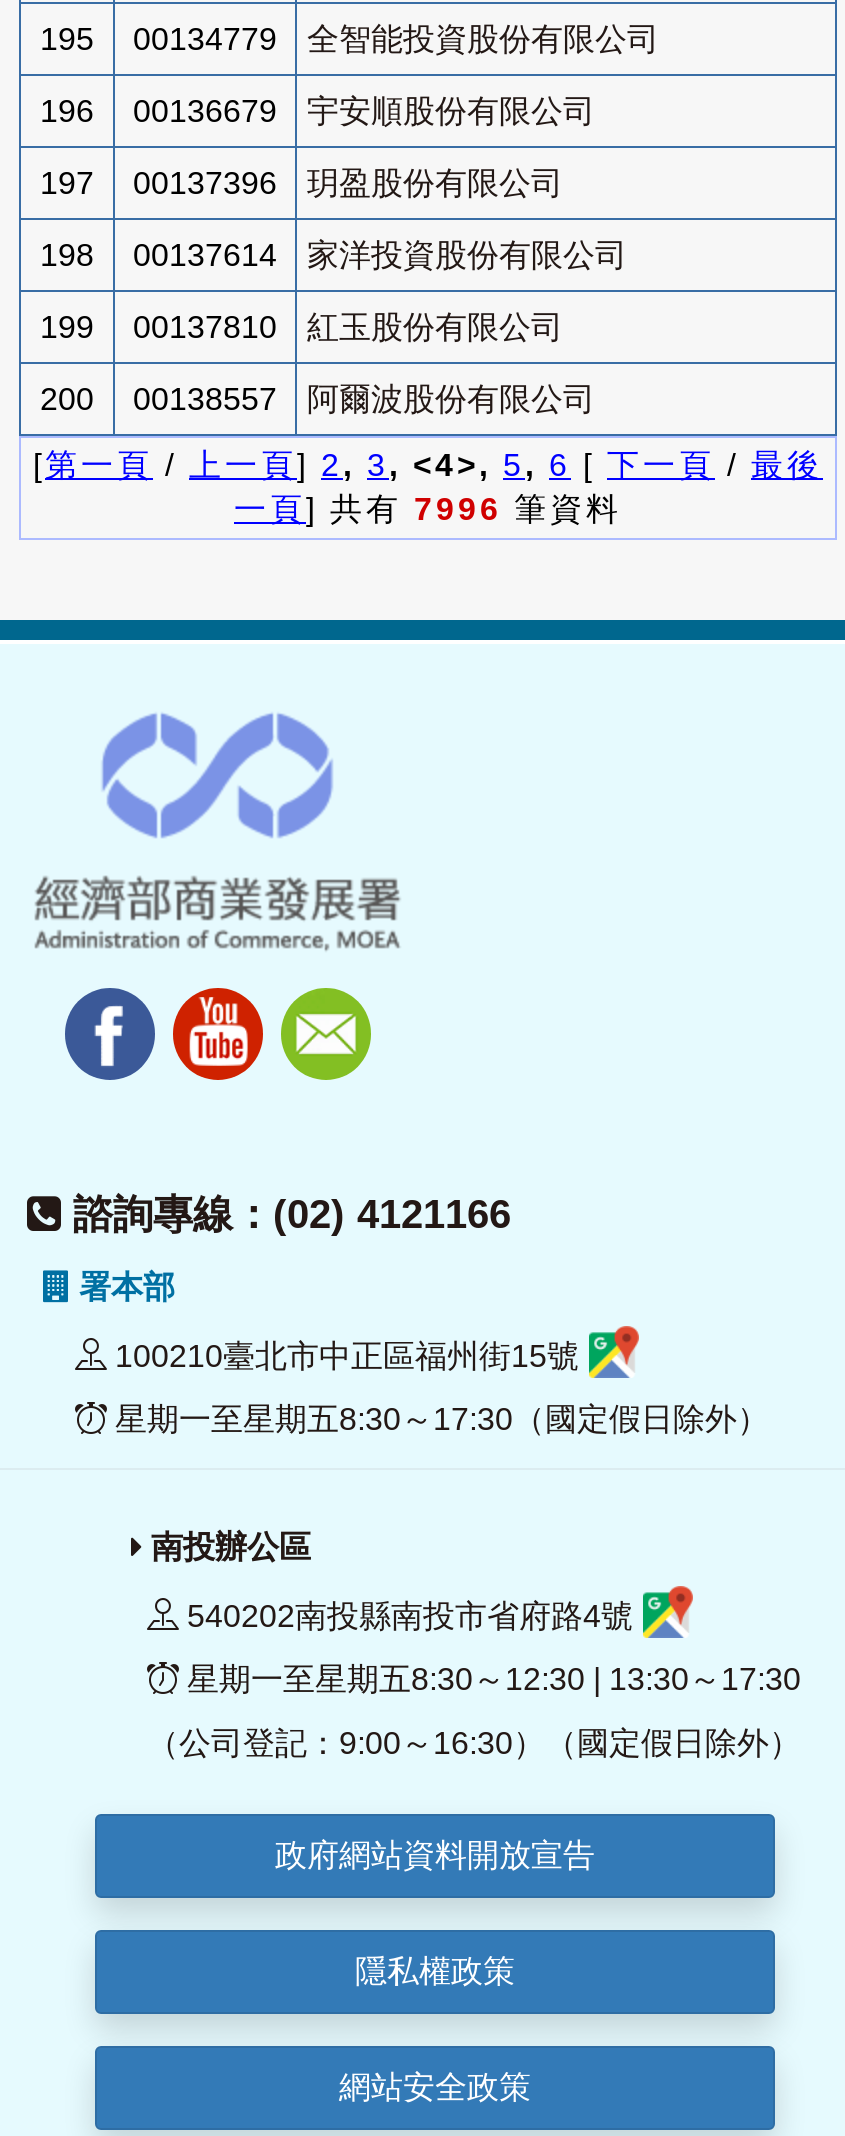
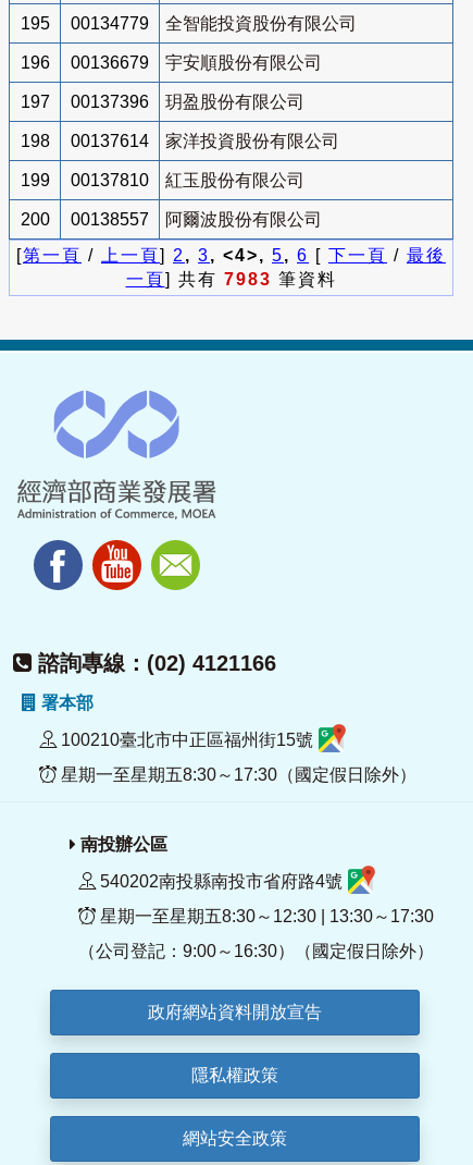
- 一頁] 共有7996筆資料
+ 一頁] 共有7983筆資料
